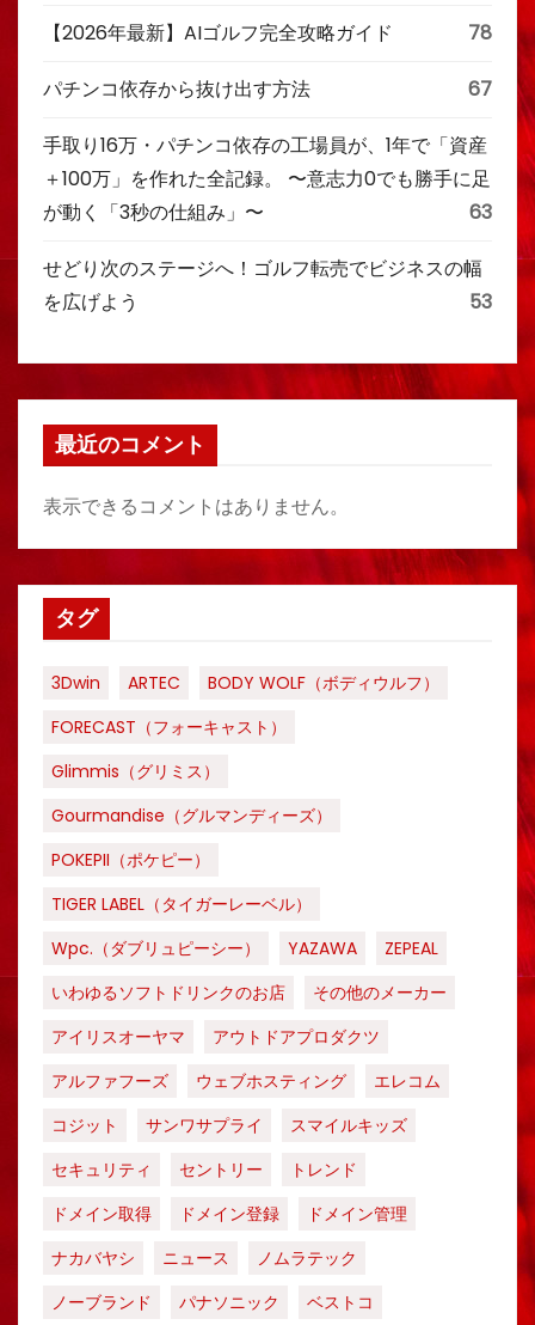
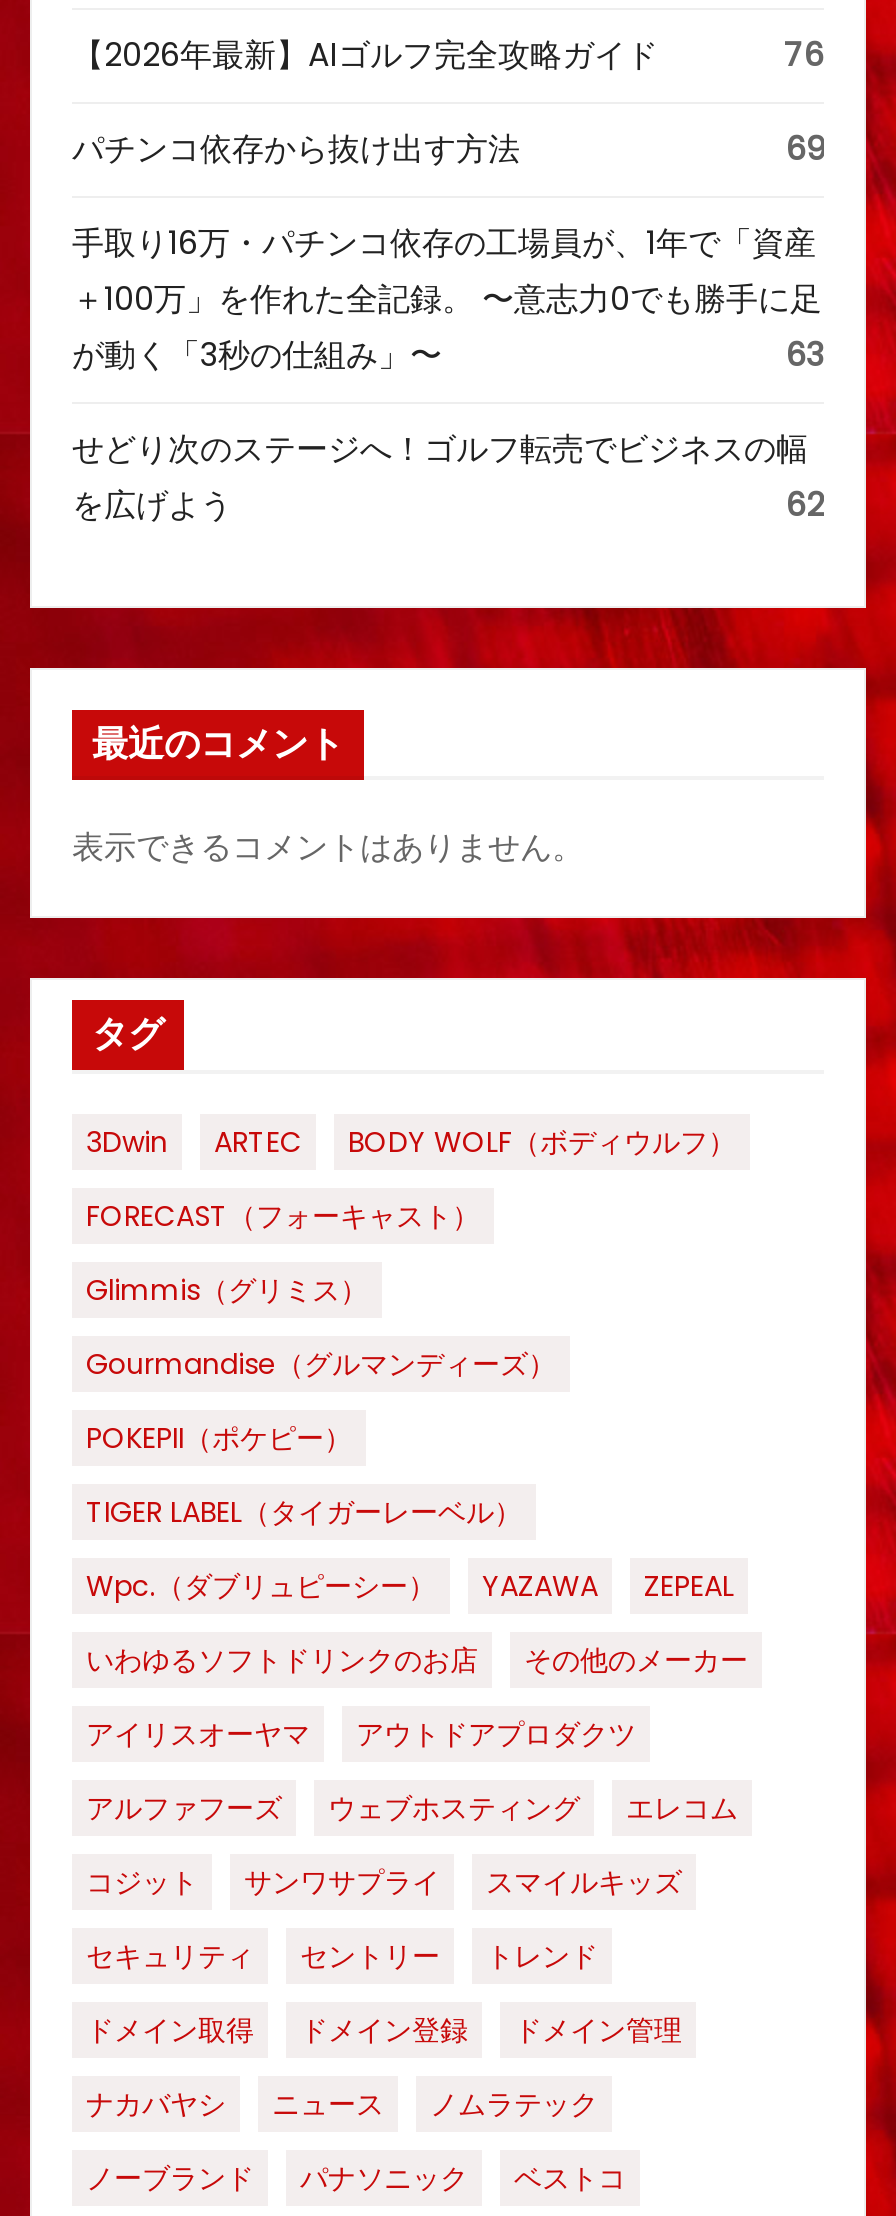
- 78
+ 76

- 67
+ 69

- 53
+ 62
